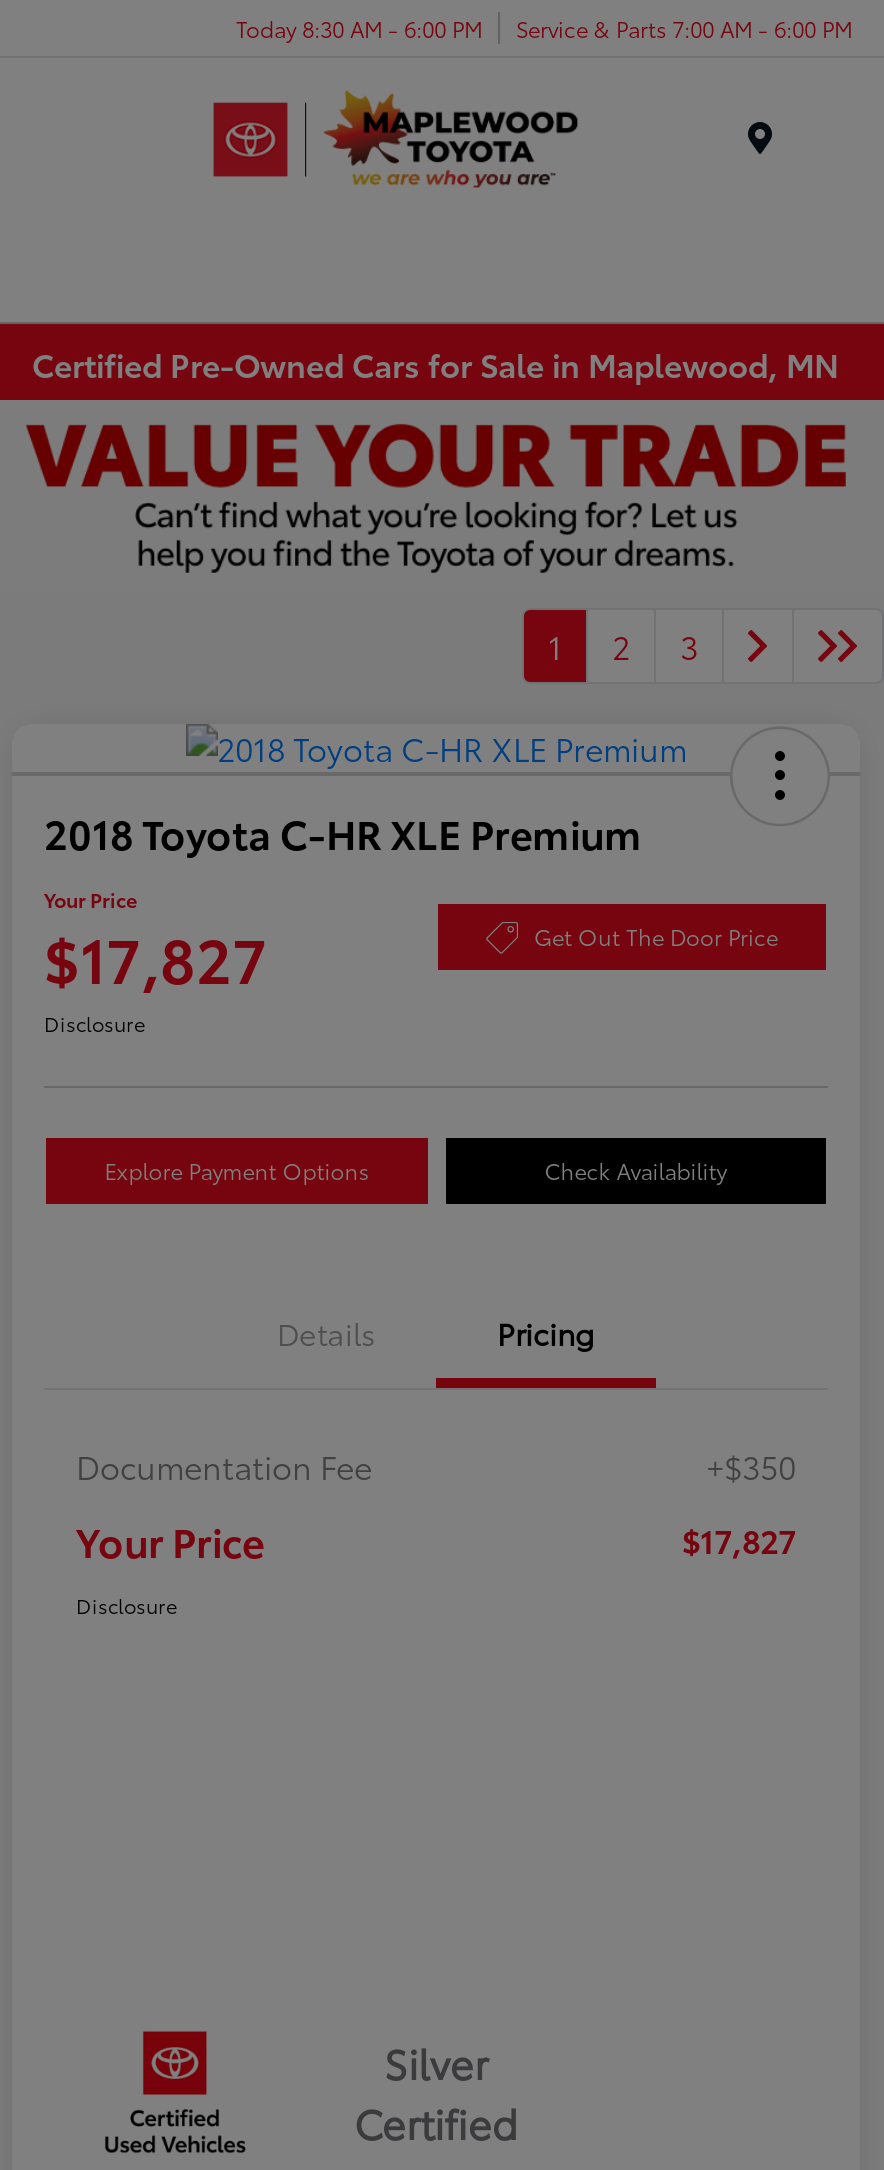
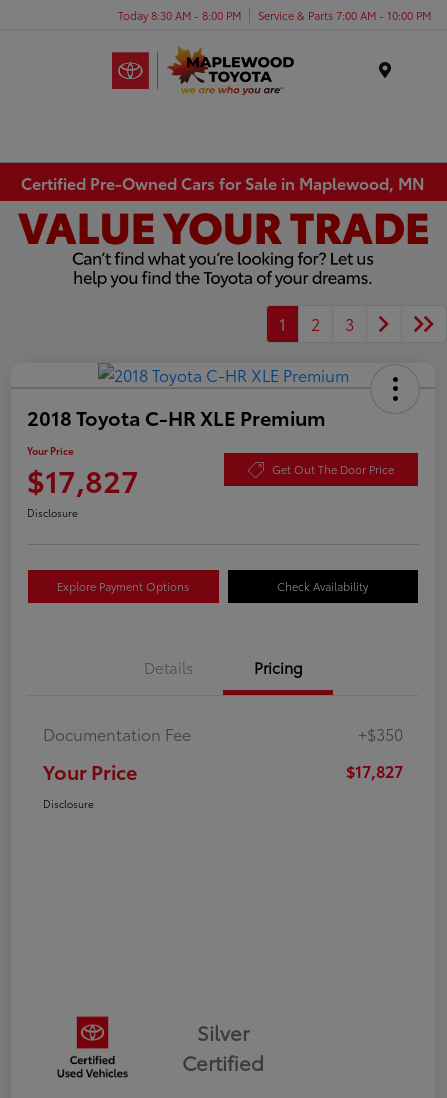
- Today 8:30 AM - 6:00 PM
+ Today 8:30 AM - 8:00 PM

- Service & Parts 7:00 AM - 6:00 PM
+ Service & Parts 7:00 AM - 10:00 PM
